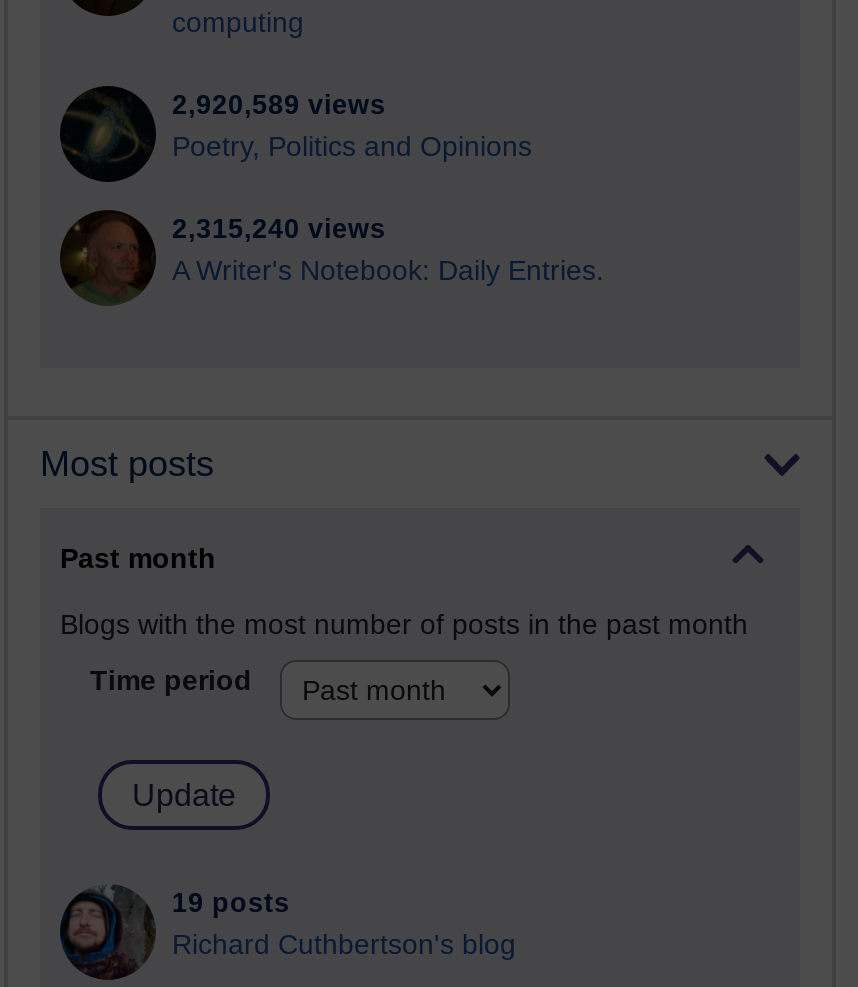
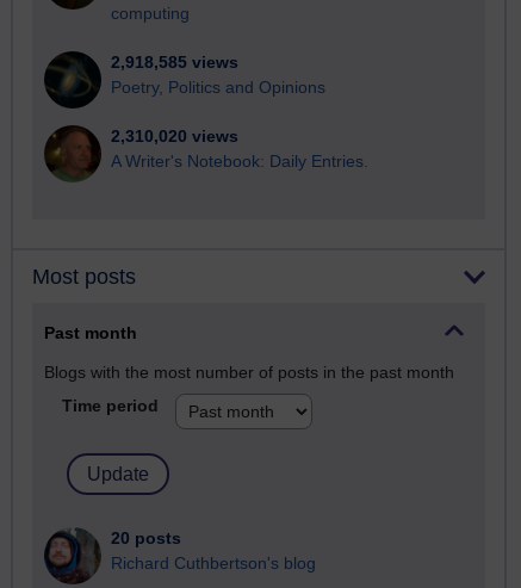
- 2,920,589 views
+ 2,918,585 views

- 2,315,240 views
+ 2,310,020 views

- 19 posts
+ 20 posts
